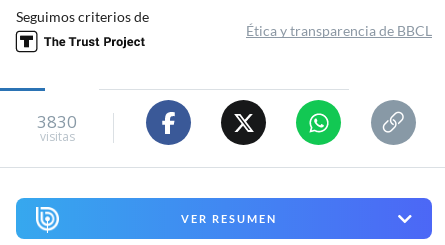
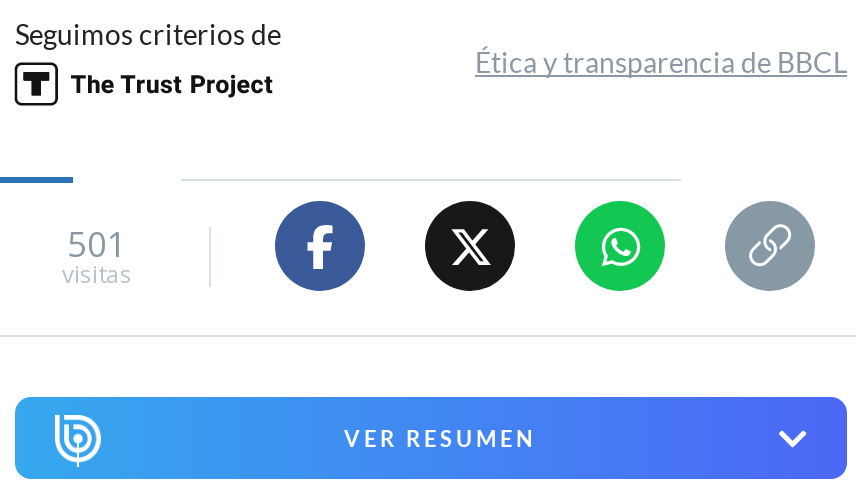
- 3830
+ 501
